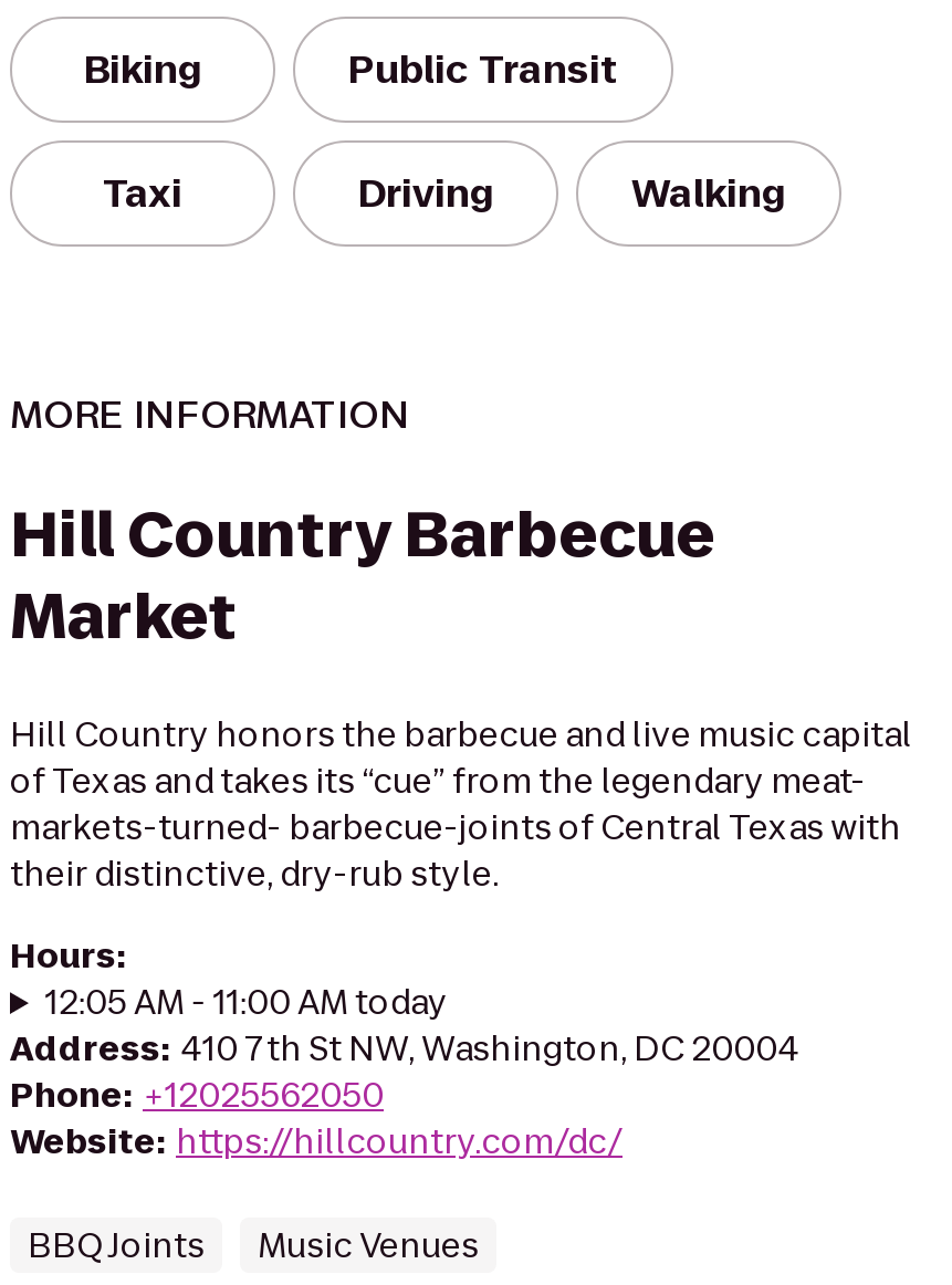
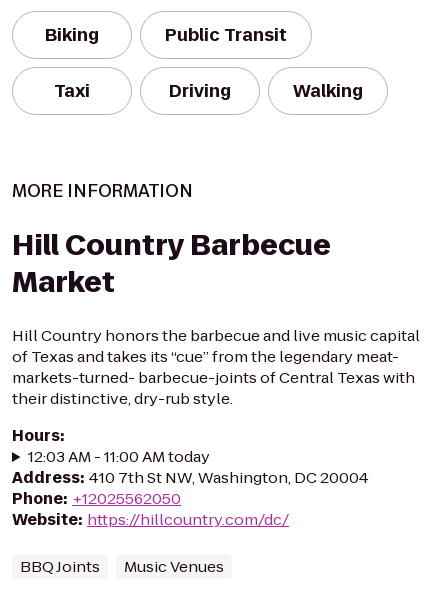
- 12:05 AM - 11:00 AM today
+ 12:03 AM - 11:00 AM today
